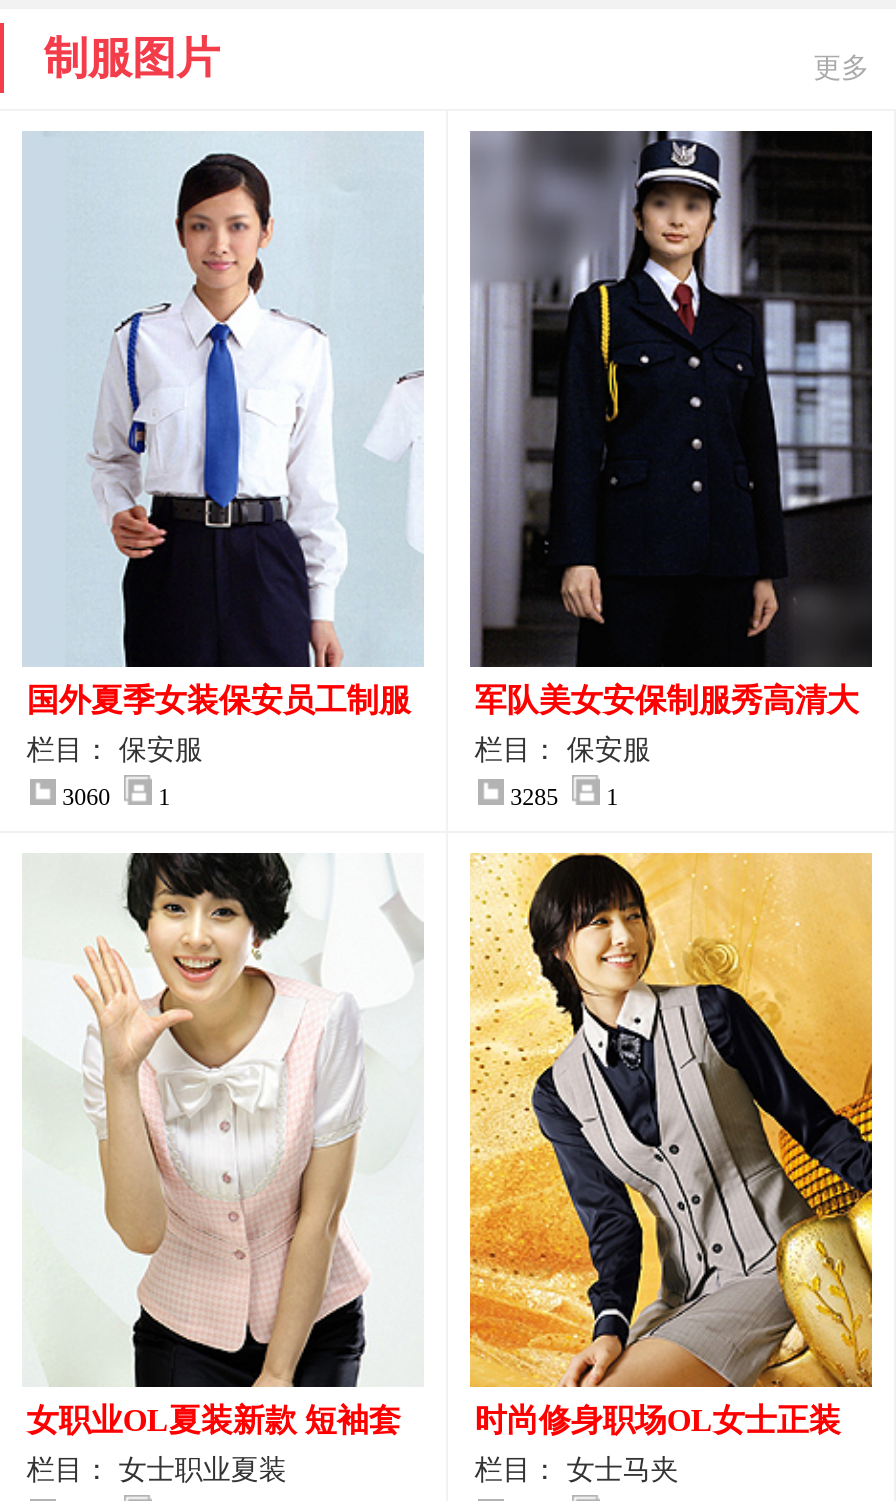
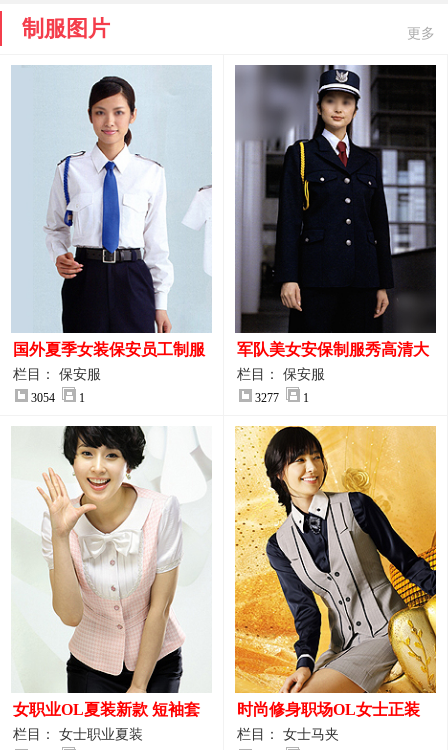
- 3060 1
+ 3054 1

- 3285 1
+ 3277 1
